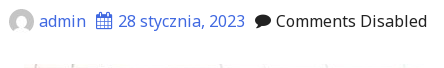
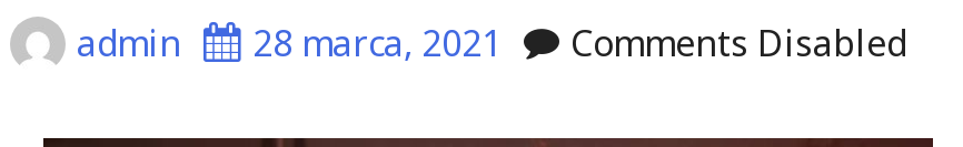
- admin 28 stycznia, 2023 Comments Disabled
+ admin 28 marca, 2021 Comments Disabled
